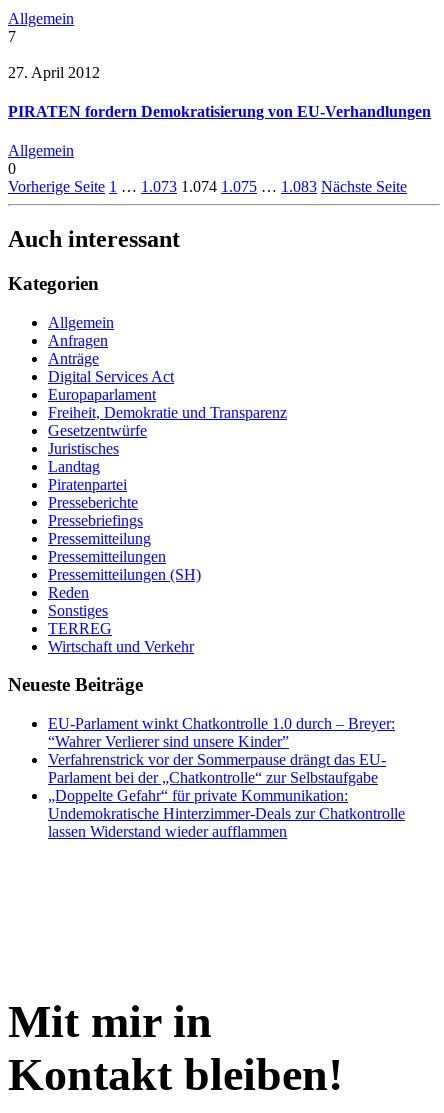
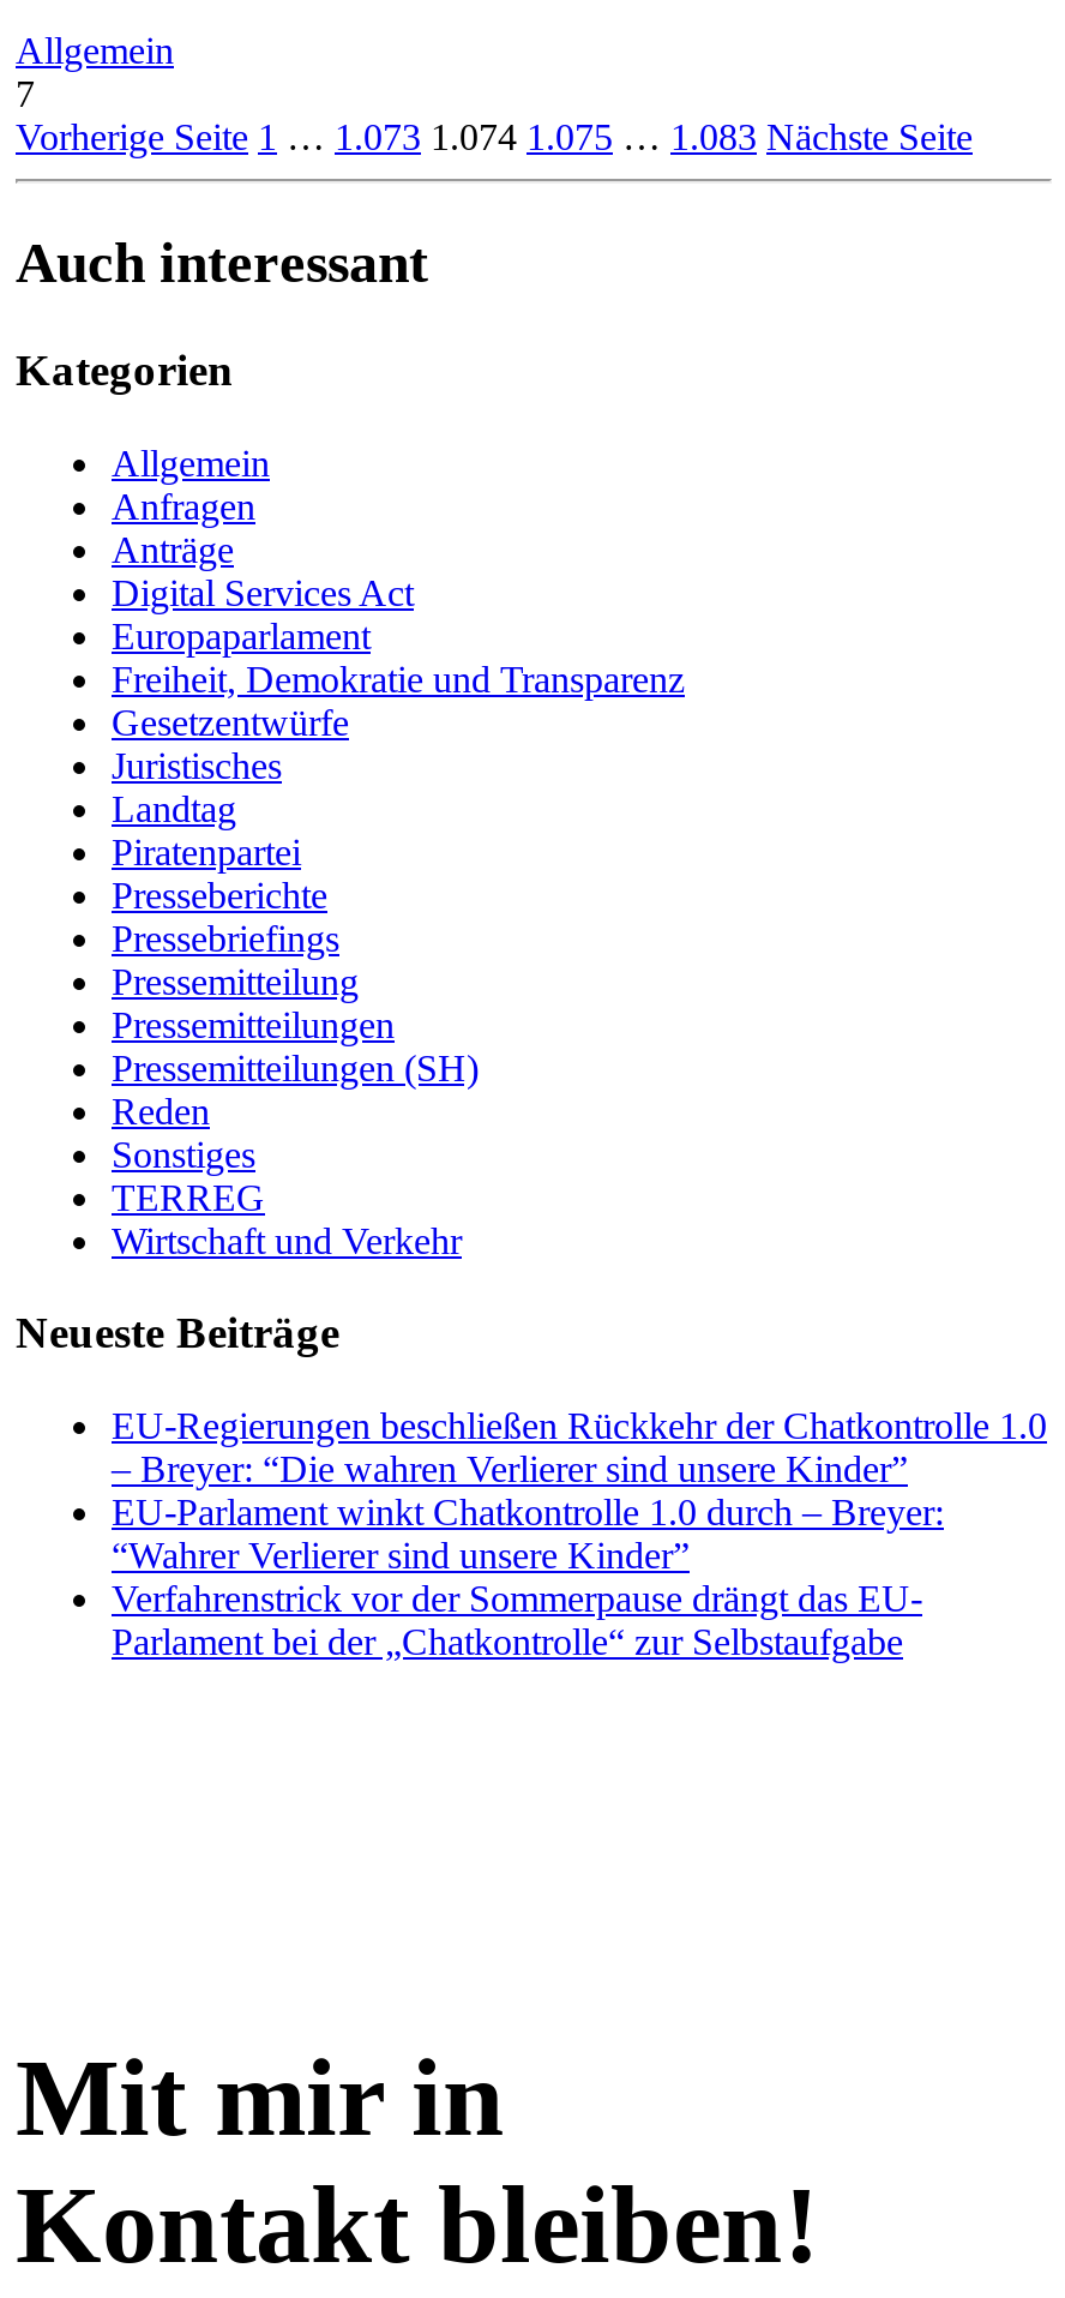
- 27. April 2012
- PIRATEN fordern Demokratisierung von EU-Verhandlungen
- Allgemein
- 0

+ EU-Regierungen beschließen Rückkehr der Chatkontrolle 1.0
+ – Breyer: “Die wahren Verlierer sind unsere Kinder”

- „Doppelte Gefahr“ für private Kommunikation:
- Undemokratische Hinterzimmer-Deals zur Chatkontrolle
- lassen Widerstand wieder aufflammen
